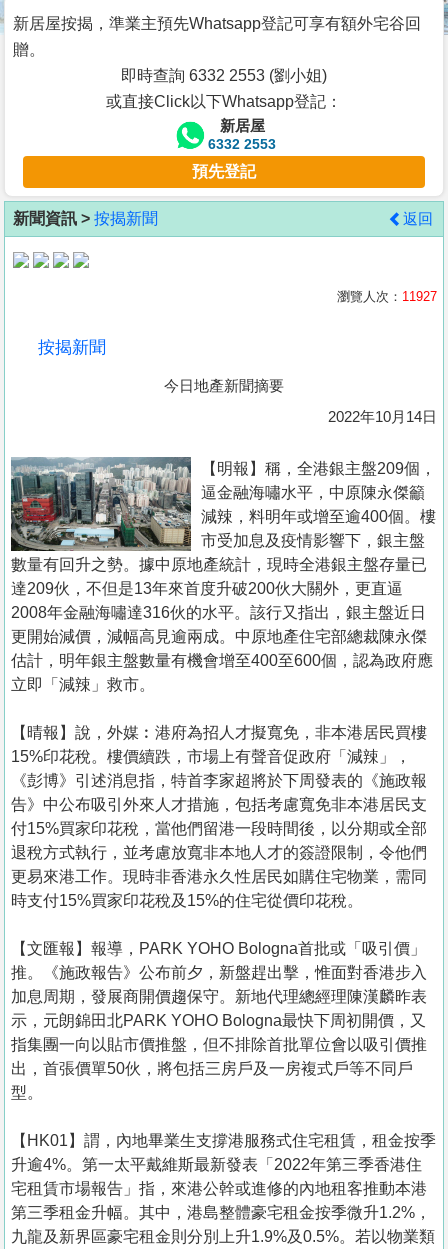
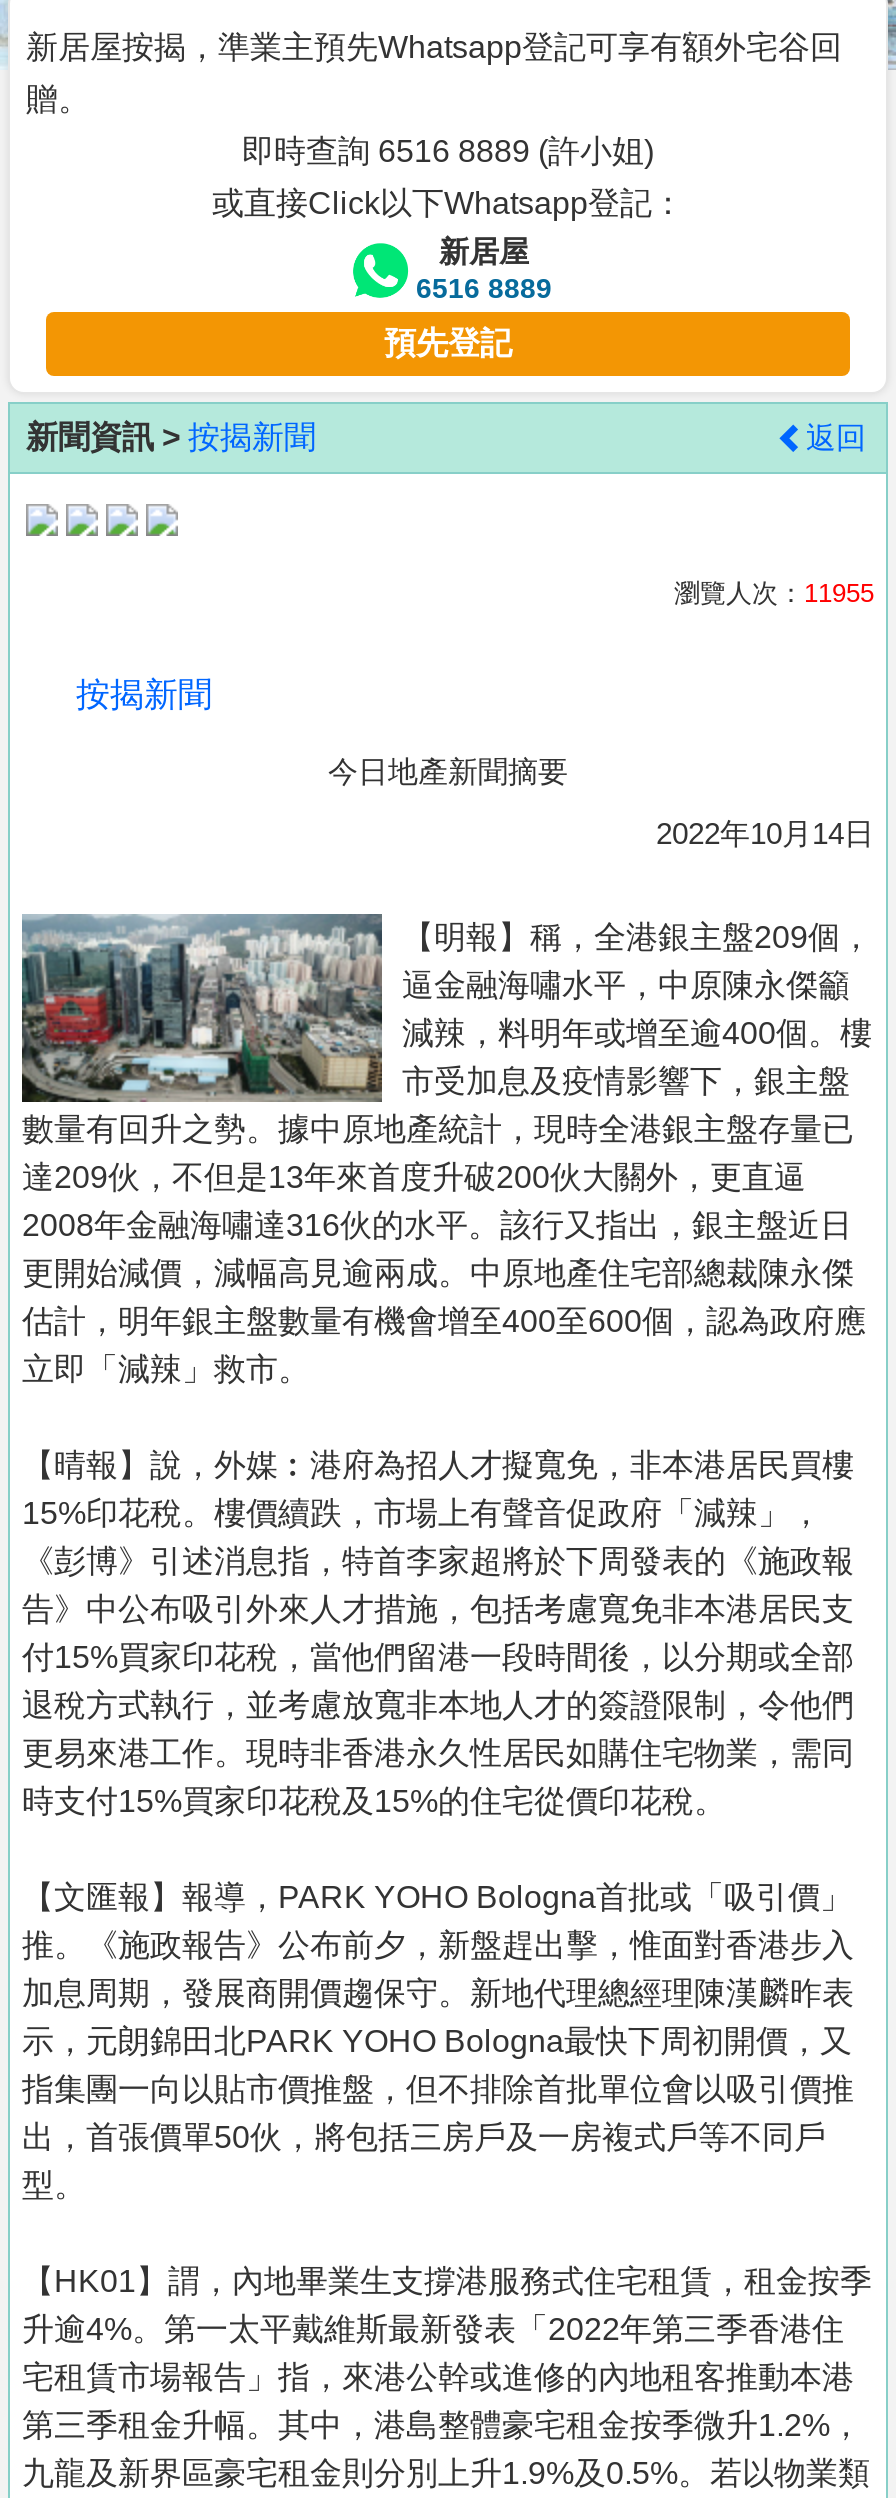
- 即時查詢 6332 2553 (劉小姐)
+ 即時查詢 6516 8889 (許小姐)

- 6332 2553
+ 6516 8889

- 瀏覽人次：11927
+ 瀏覽人次：11955
